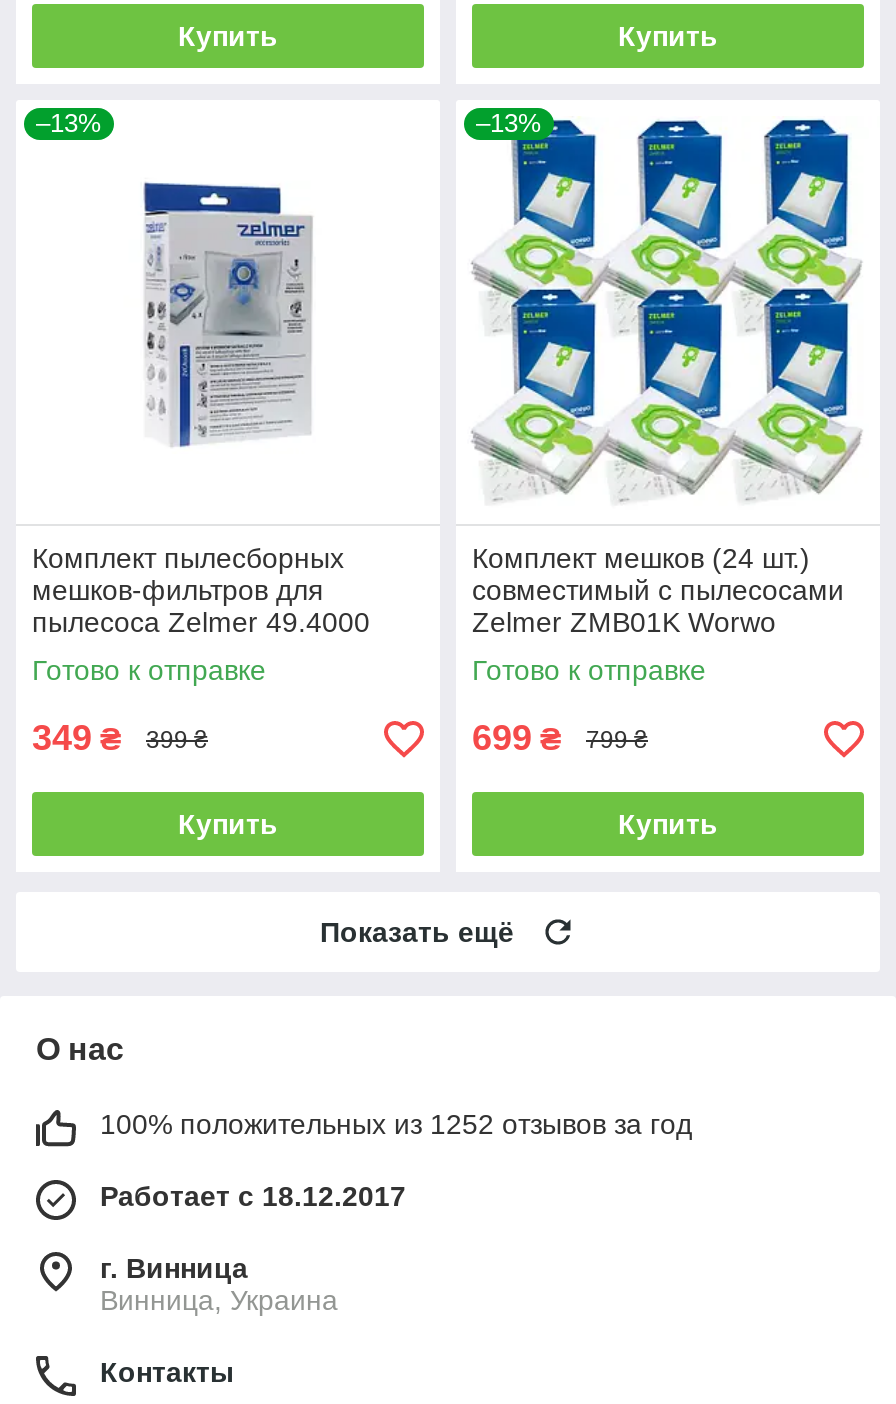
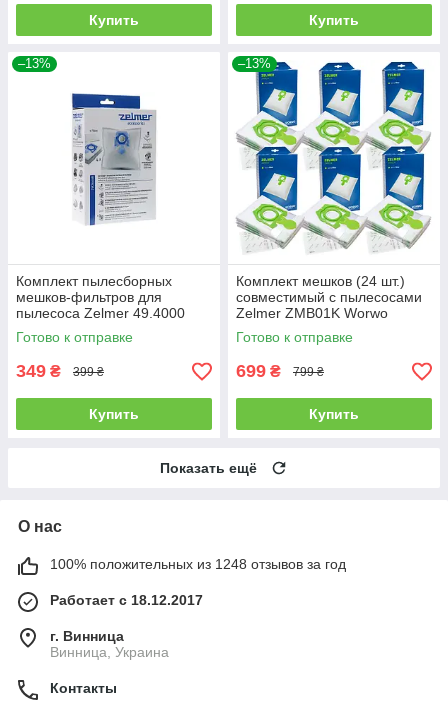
- 100% положительных из 1252 отзывов за год
+ 100% положительных из 1248 отзывов за год
